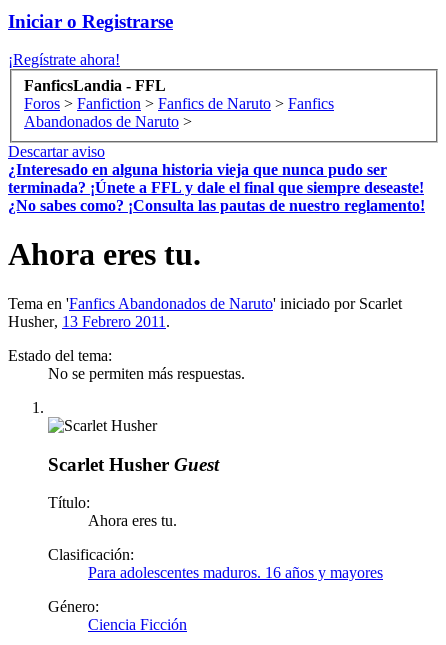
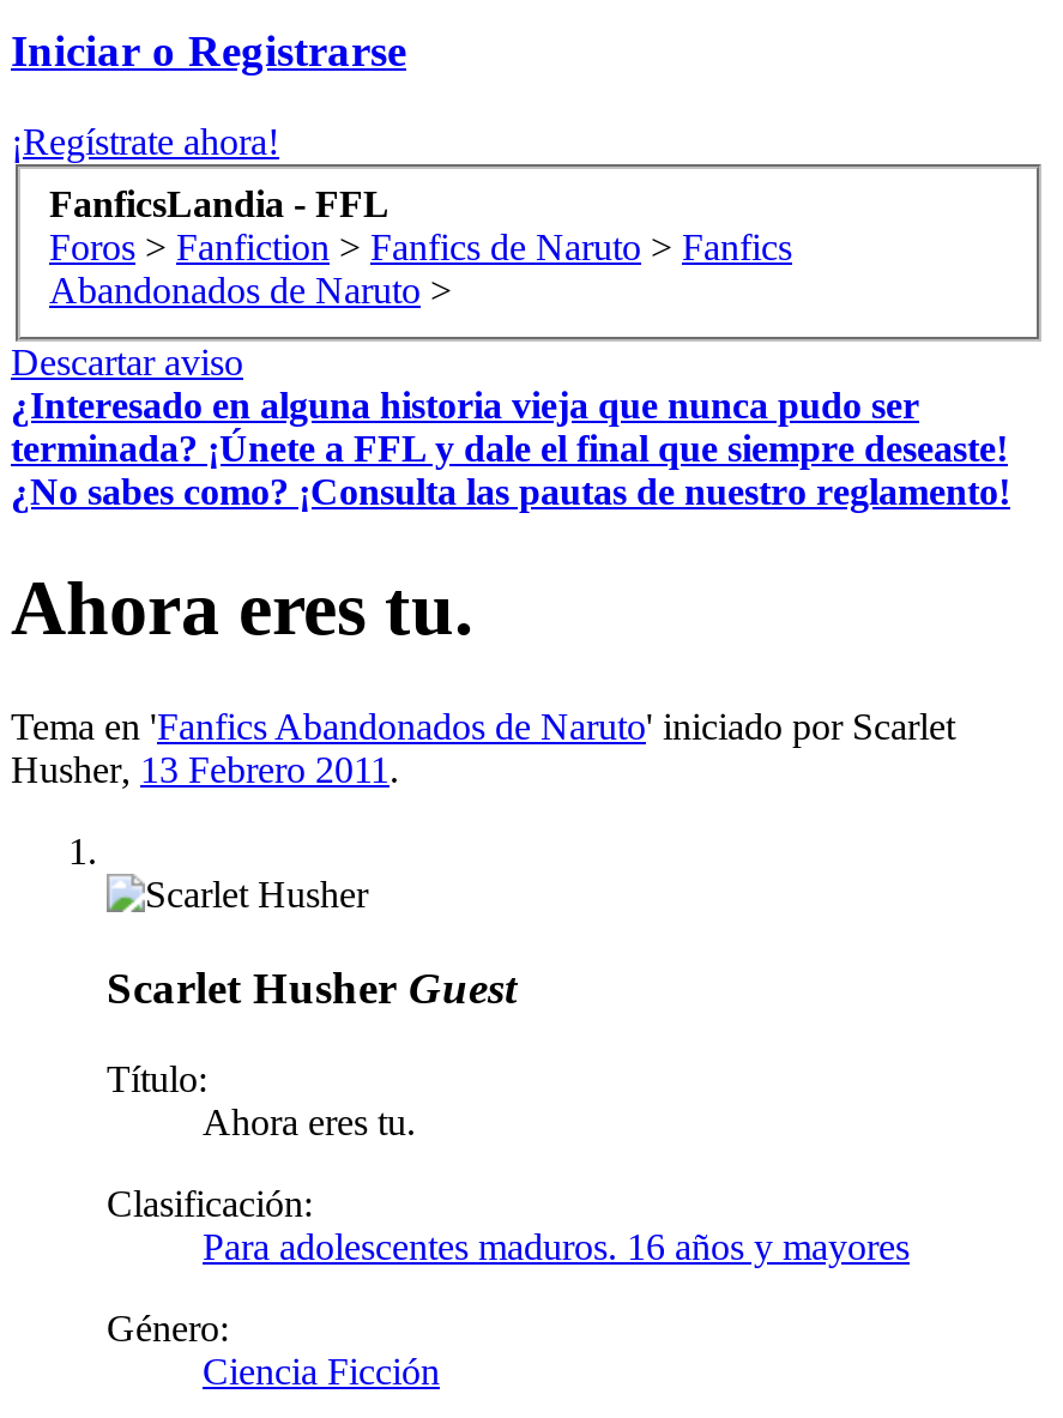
- Estado del tema:
- No se permiten más respuestas.
